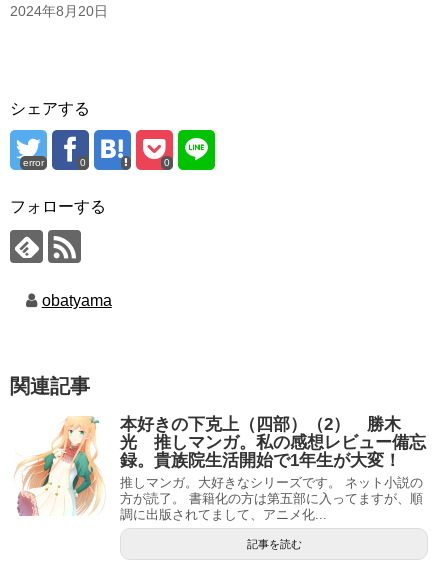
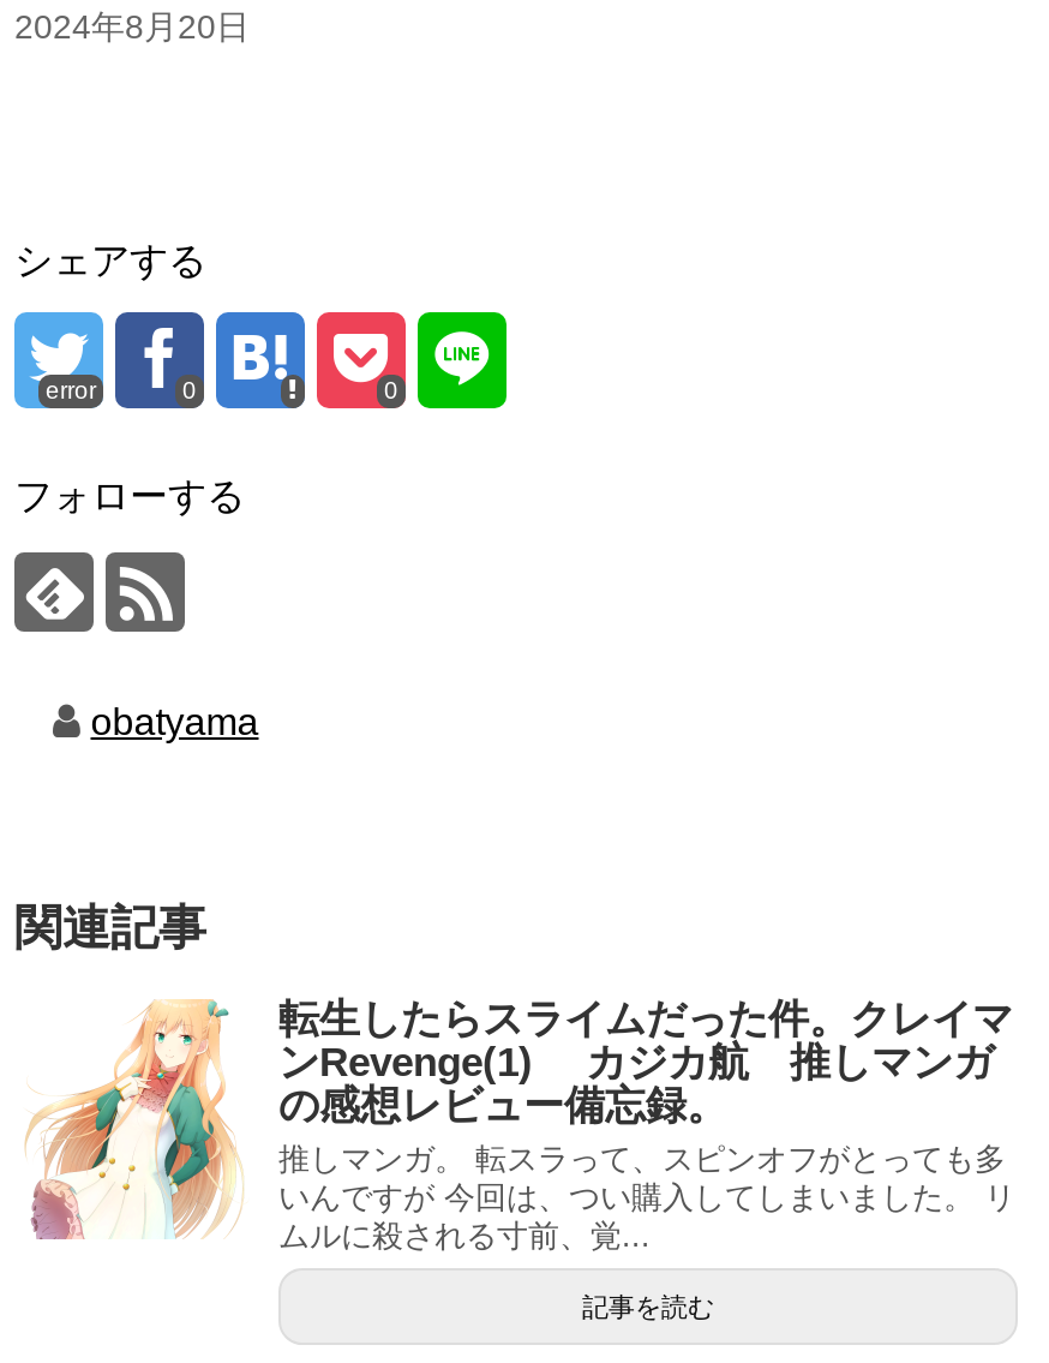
- 本好きの下克上（四部）（2） 勝木
- 光 推しマンガ。私の感想レビュー備忘
- 録。貴族院生活開始で1年生が大変！
- 推しマンガ。大好きなシリーズです。 ネット小説の
- 方が読了。 書籍化の方は第五部に入ってますが、順
- 調に出版されてまして、アニメ化...
+ 転生したらスライムだった件。クレイマ
+ ンRevenge(1) カジカ航 推しマンガ
+ の感想レビュー備忘録。
+ 推しマンガ。 転スラって、スピンオフがとっても多
+ いんですが 今回は、つい購入してしまいました。 リ
+ ムルに殺される寸前、覚...
